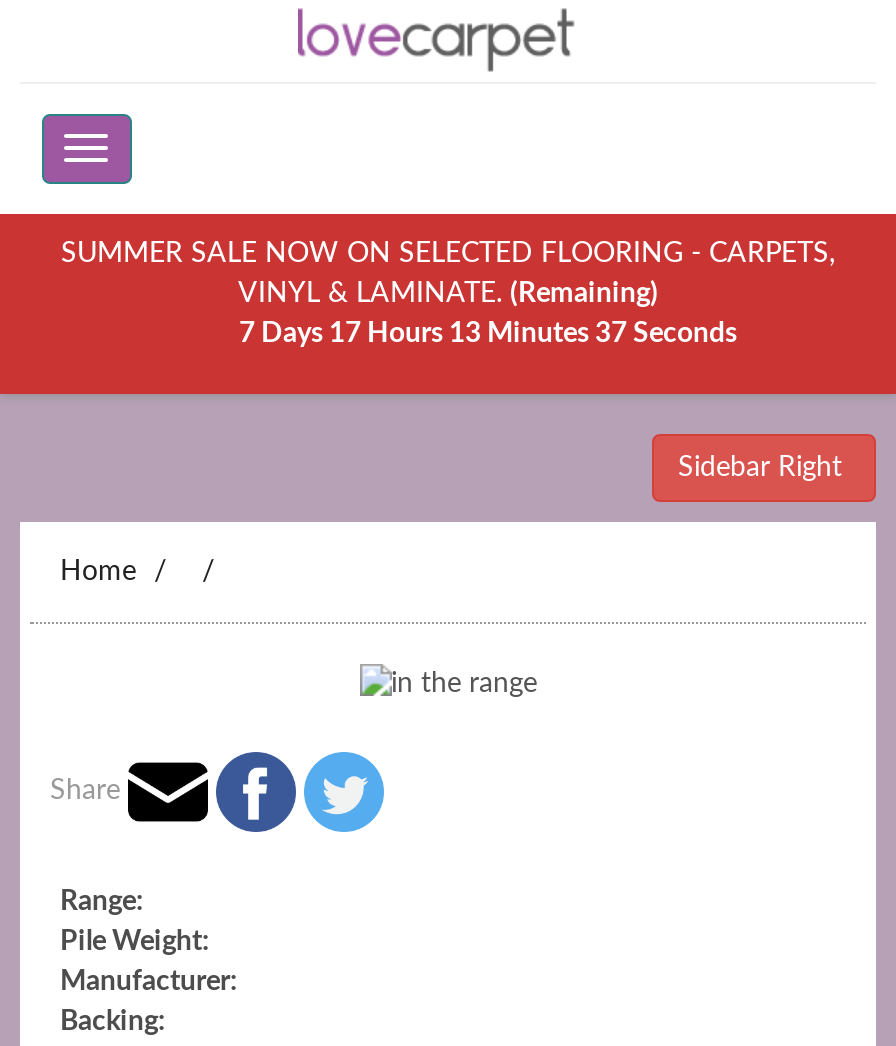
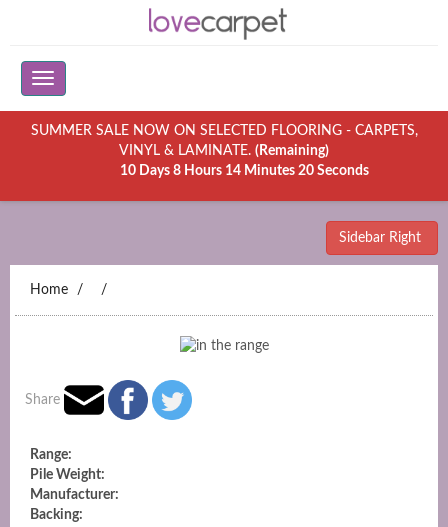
- 7 Days 17 Hours 13 Minutes 37 Seconds
+ 10 Days 8 Hours 14 Minutes 20 Seconds
